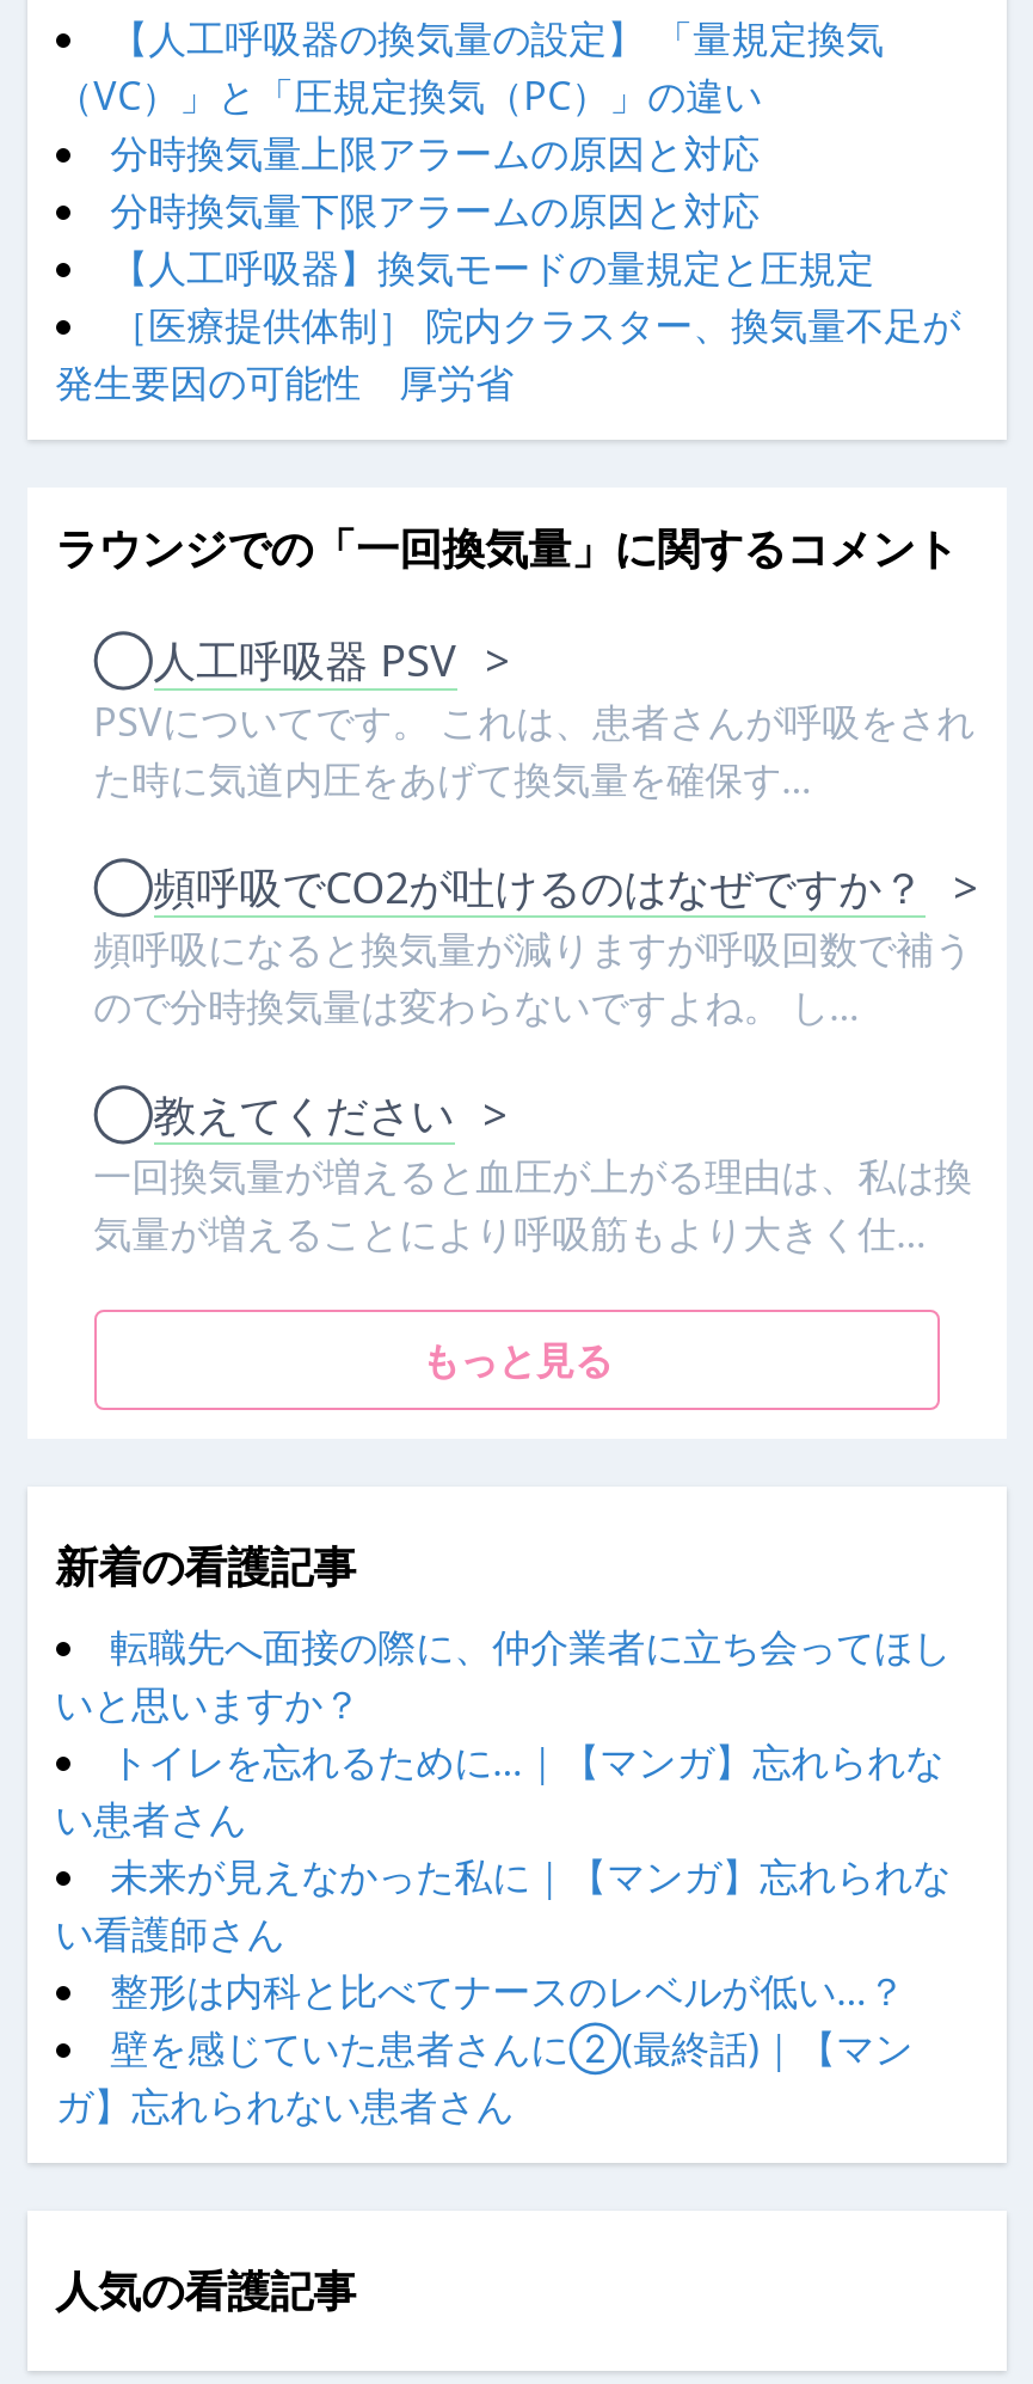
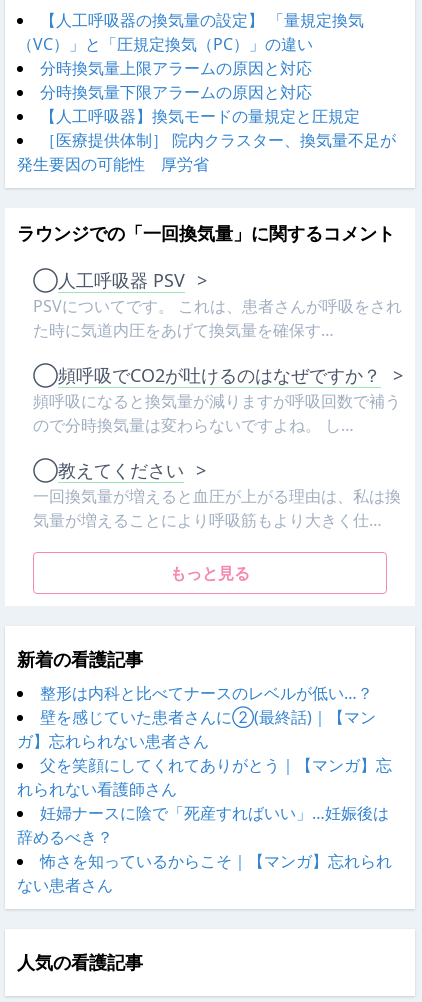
- 転職先へ面接の際に、仲介業者に立ち会ってほし
- いと思いますか？
- トイレを忘れるために…｜【マンガ】忘れられな
- い患者さん
- 未来が見えなかった私に｜【マンガ】忘れられな
- い看護師さん

moved up: 整形は内科と比べてナースのレベルが低い…？ | ガ】忘れられない患者さん

+ 父を笑顔にしてくれてありがとう｜【マンガ】忘
+ れられない看護師さん
+ 妊婦ナースに陰で「死産すればいい」…妊娠後は
+ 辞めるべき？
+ 怖さを知っているからこそ｜【マンガ】忘れられ
+ ない患者さん
